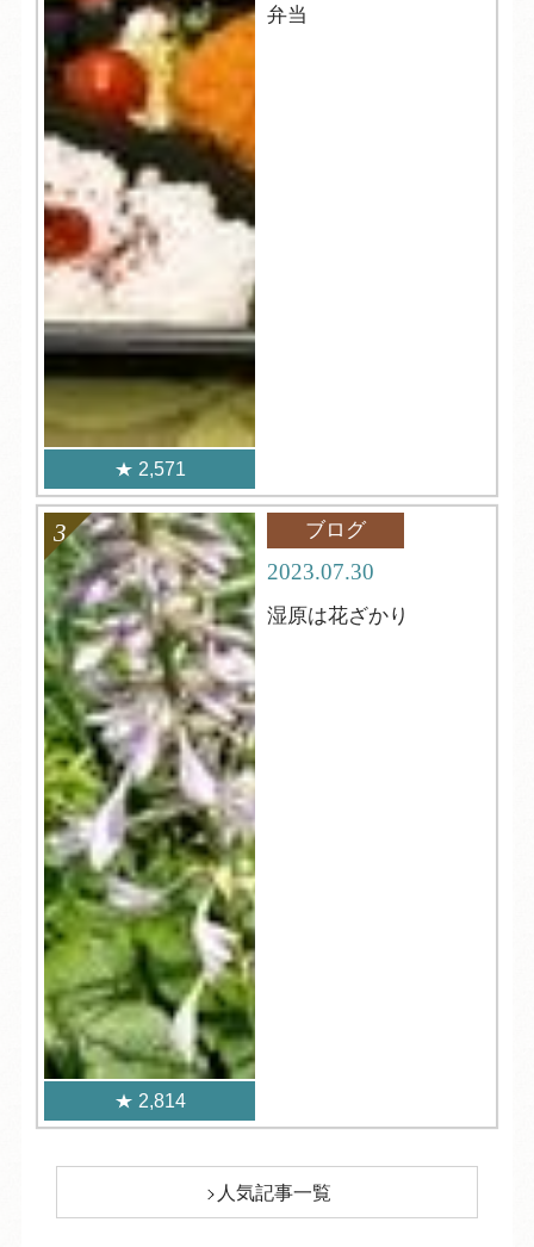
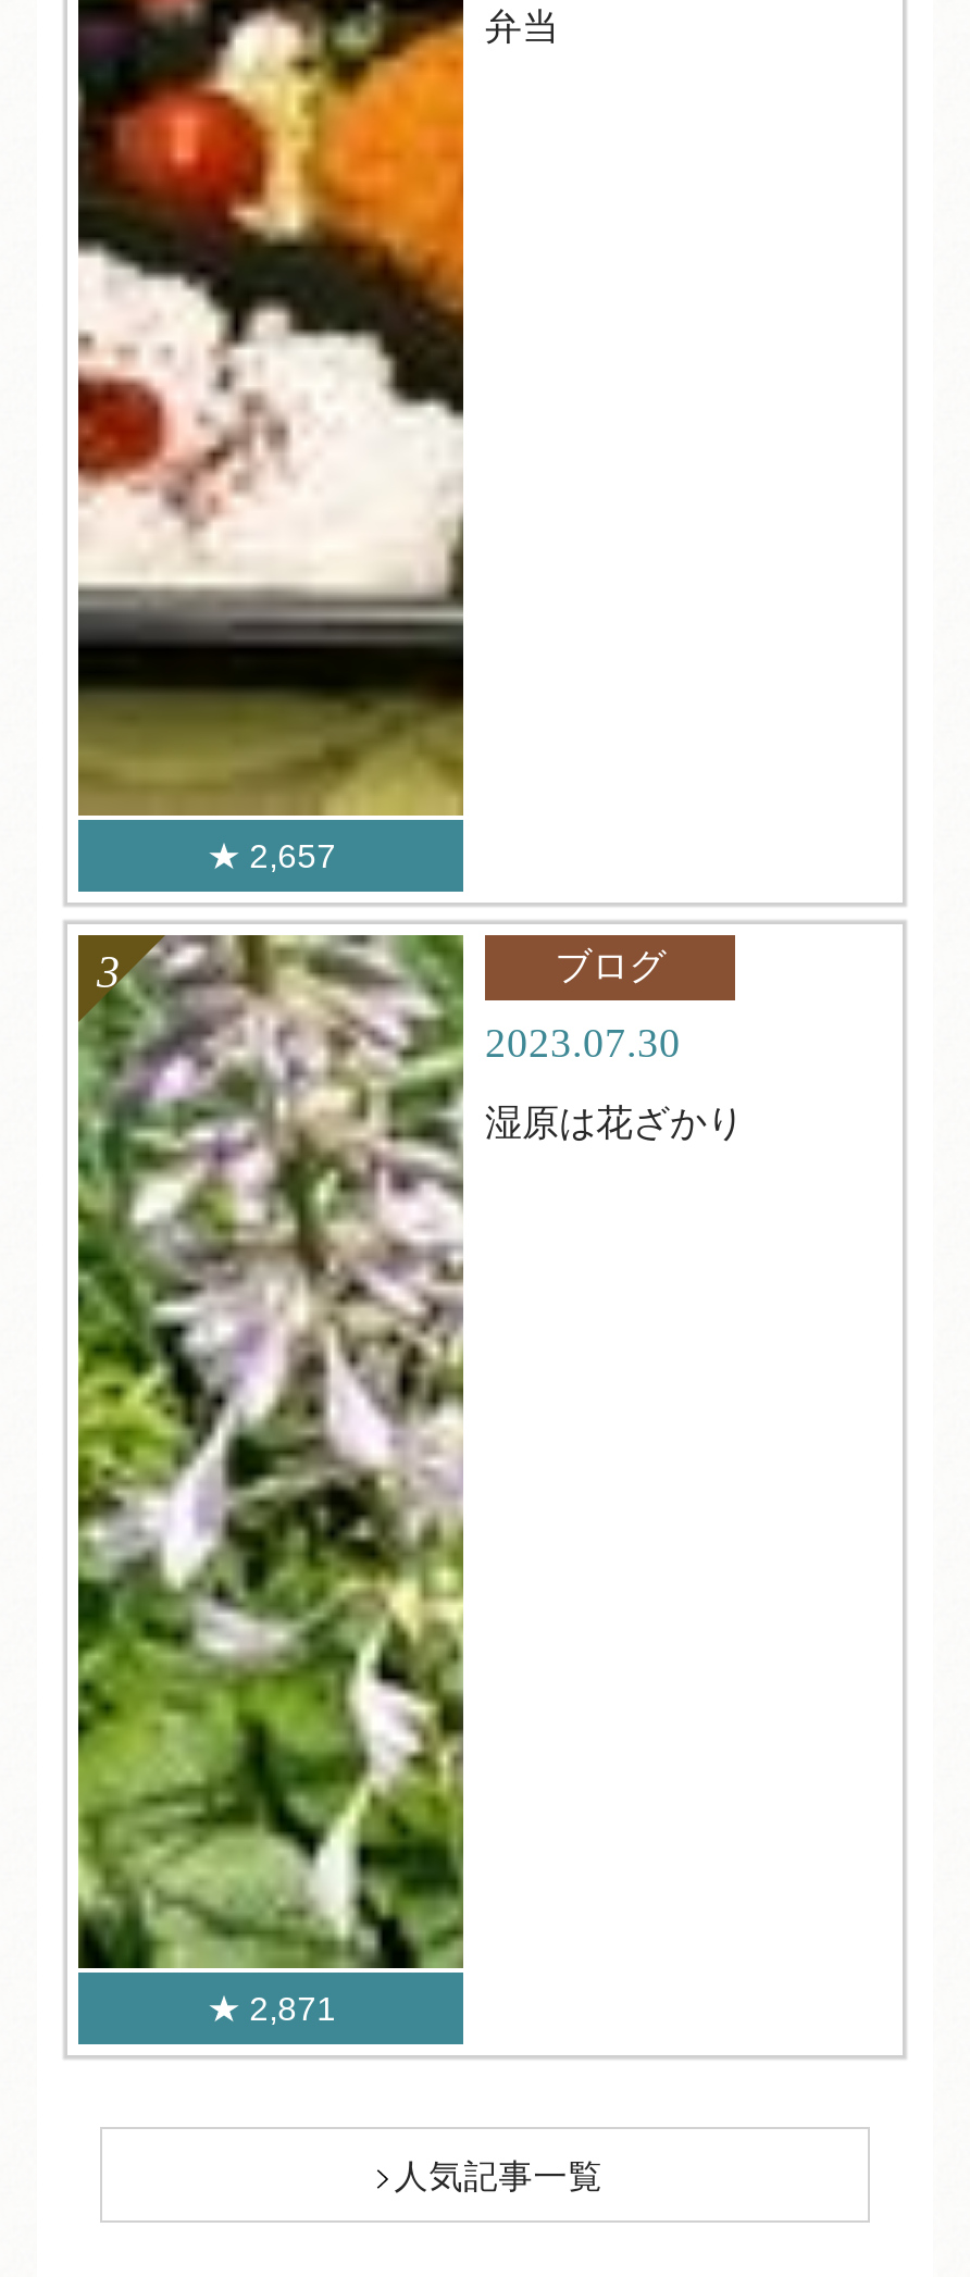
- 2,571
+ 2,657

- 2,814
+ 2,871
